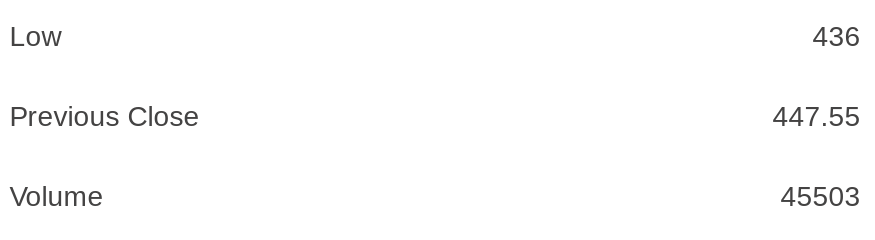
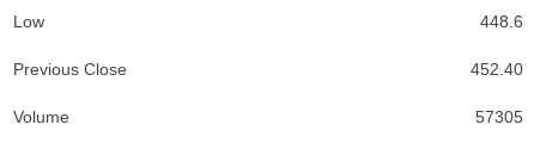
- 436
+ 448.6

- 447.55
+ 452.40

- 45503
+ 57305
